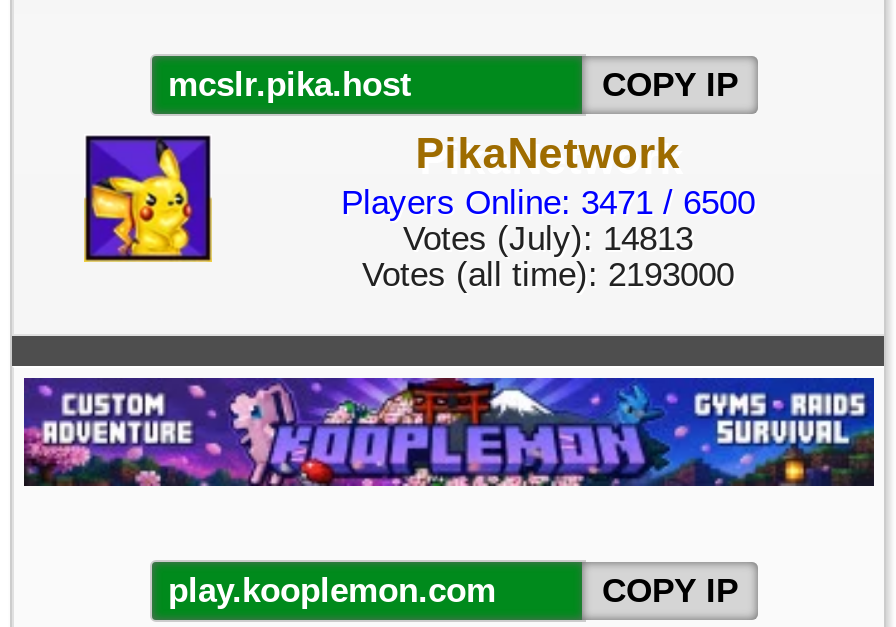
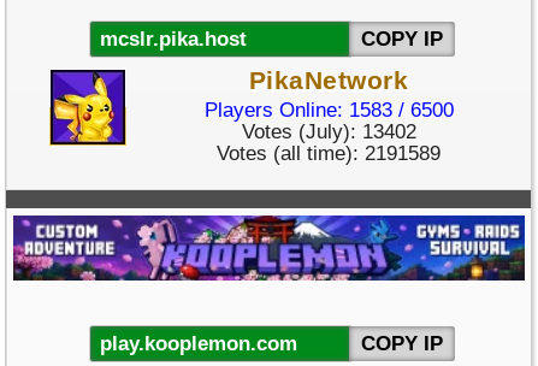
- Players Online: 3471 / 6500
+ Players Online: 1583 / 6500

- Votes (July): 14813
+ Votes (July): 13402

- Votes (all time): 2193000
+ Votes (all time): 2191589
